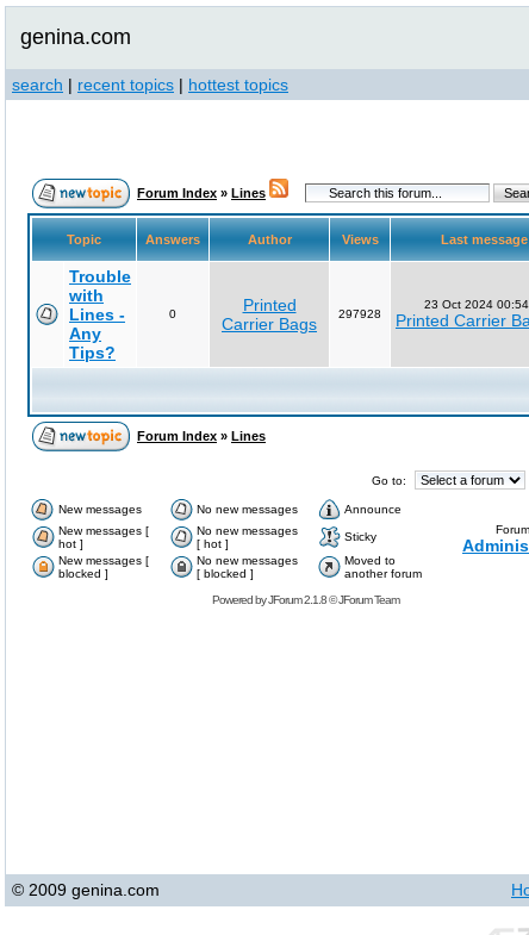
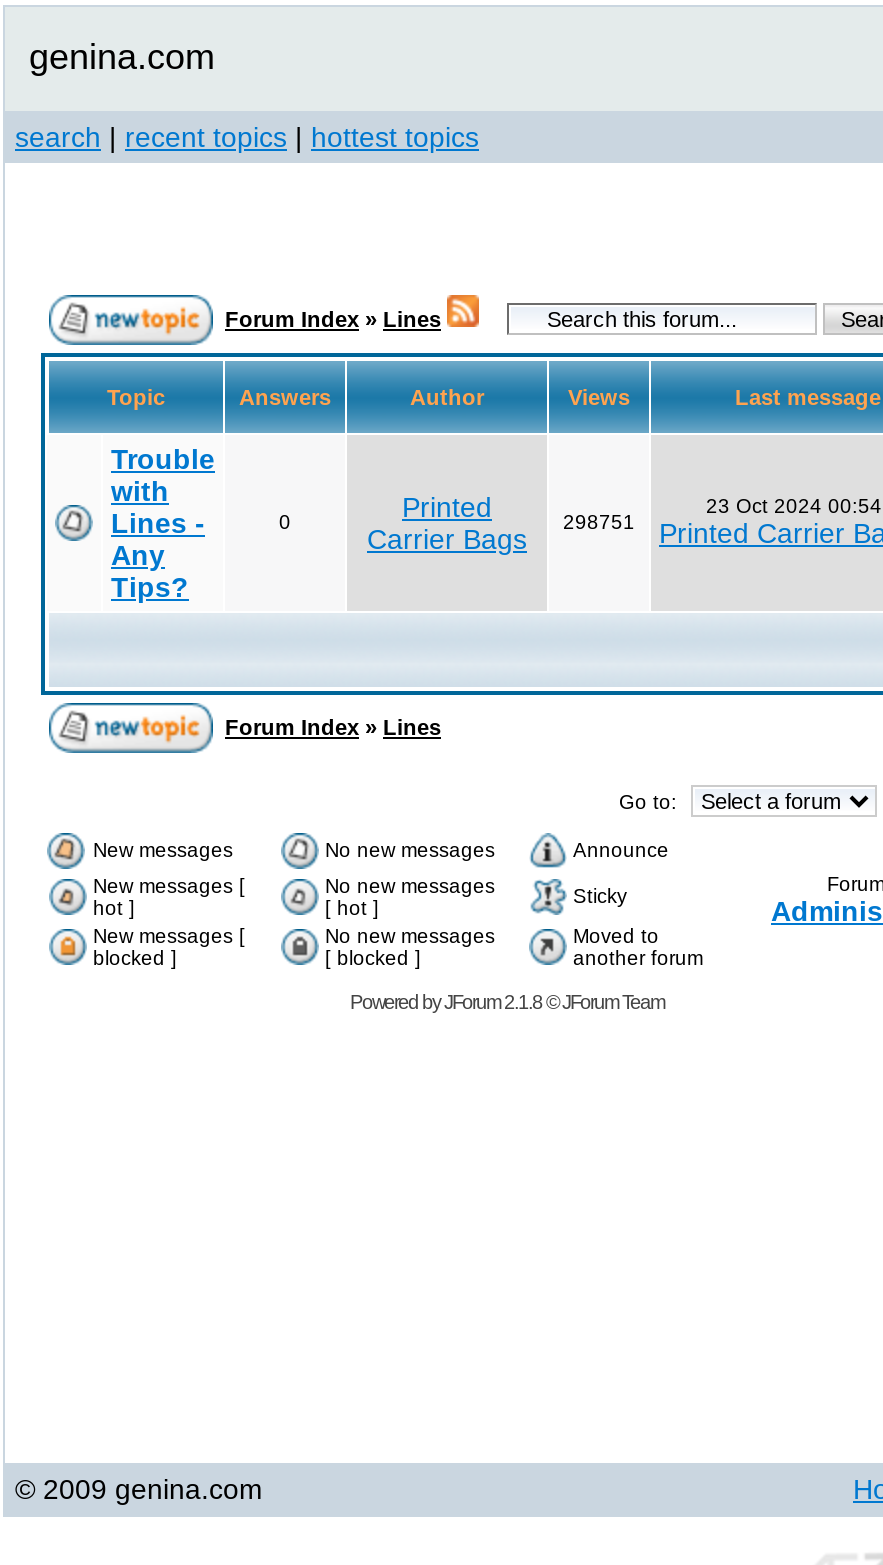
- 297928
+ 298751
